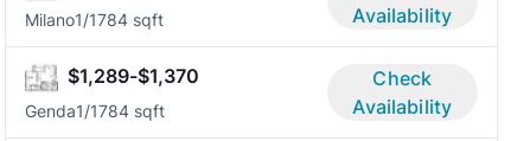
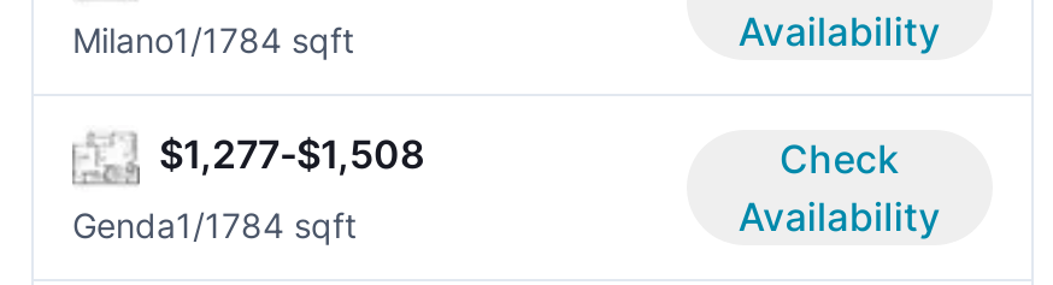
- $1,289-$1,370
+ $1,277-$1,508
